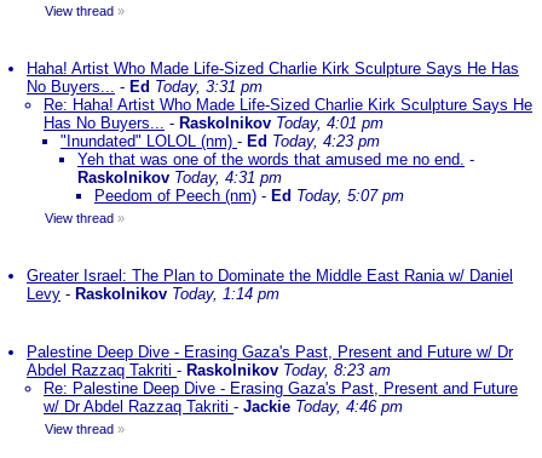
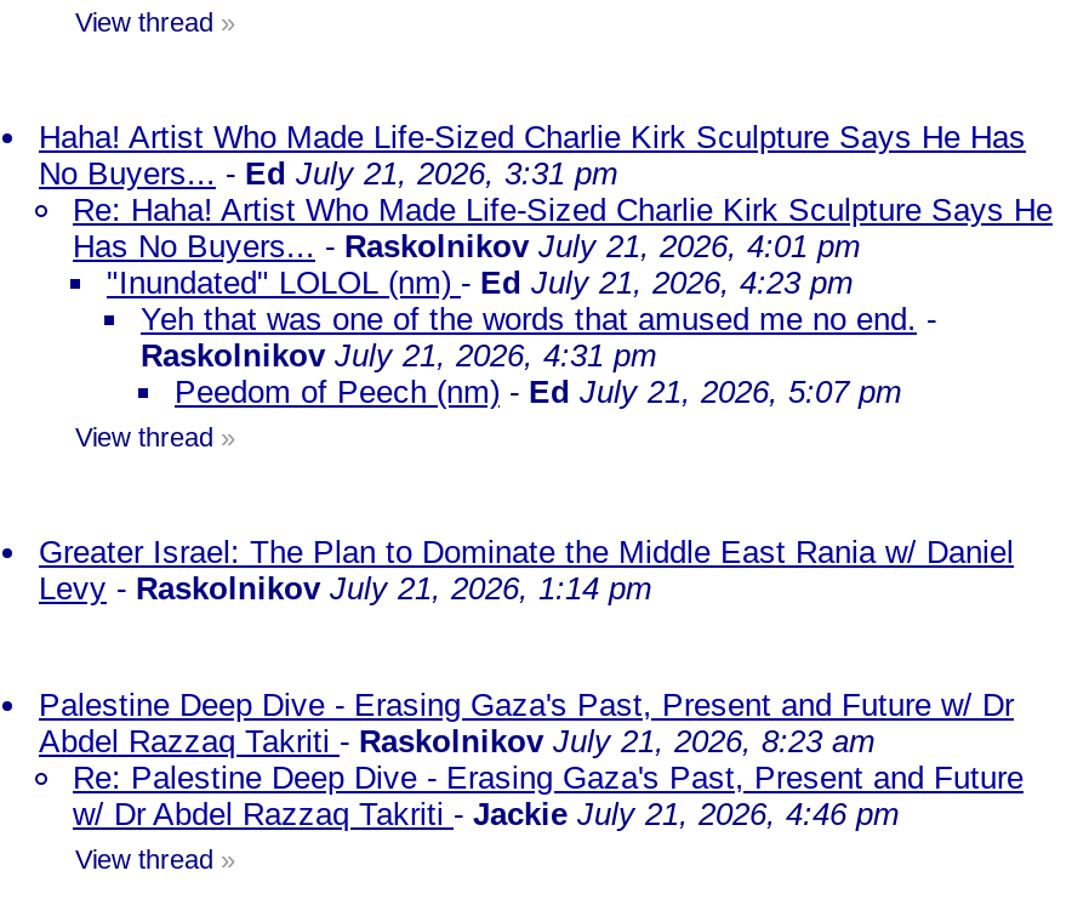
- No Buyers... - Ed Today, 3:31 pm
+ No Buyers... - Ed July 21, 2026, 3:31 pm

- Has No Buyers... - Raskolnikov Today, 4:01 pm
- "Inundated" LOLOL (nm) - Ed Today, 4:23 pm
+ Has No Buyers... - Raskolnikov July 21, 2026, 4:01 pm
+ "Inundated" LOLOL (nm) - Ed July 21, 2026, 4:23 pm

- Raskolnikov Today, 4:31 pm
- Peedom of Peech (nm) - Ed Today, 5:07 pm
+ Raskolnikov July 21, 2026, 4:31 pm
+ Peedom of Peech (nm) - Ed July 21, 2026, 5:07 pm

- Levy - Raskolnikov Today, 1:14 pm
+ Levy - Raskolnikov July 21, 2026, 1:14 pm

- Abdel Razzaq Takriti - Raskolnikov Today, 8:23 am
+ Abdel Razzaq Takriti - Raskolnikov July 21, 2026, 8:23 am

- w/ Dr Abdel Razzaq Takriti - Jackie Today, 4:46 pm
+ w/ Dr Abdel Razzaq Takriti - Jackie July 21, 2026, 4:46 pm
